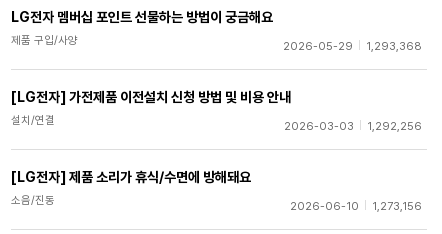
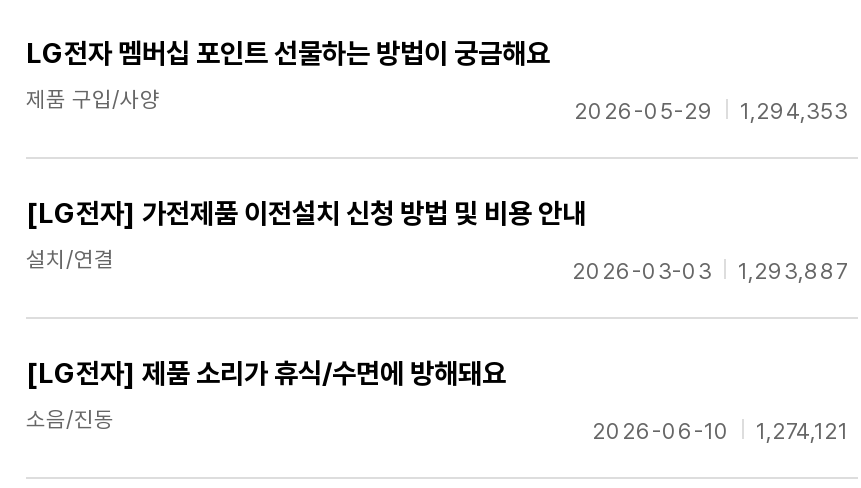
- 2026-05-29 1,293,368
+ 2026-05-29 1,294,353

- 2026-03-03 1,292,256
+ 2026-03-03 1,293,887

- 2026-06-10 1,273,156
+ 2026-06-10 1,274,121
